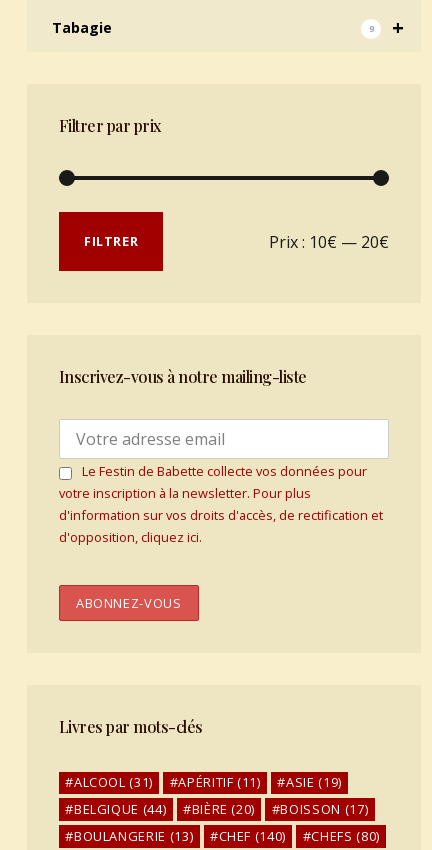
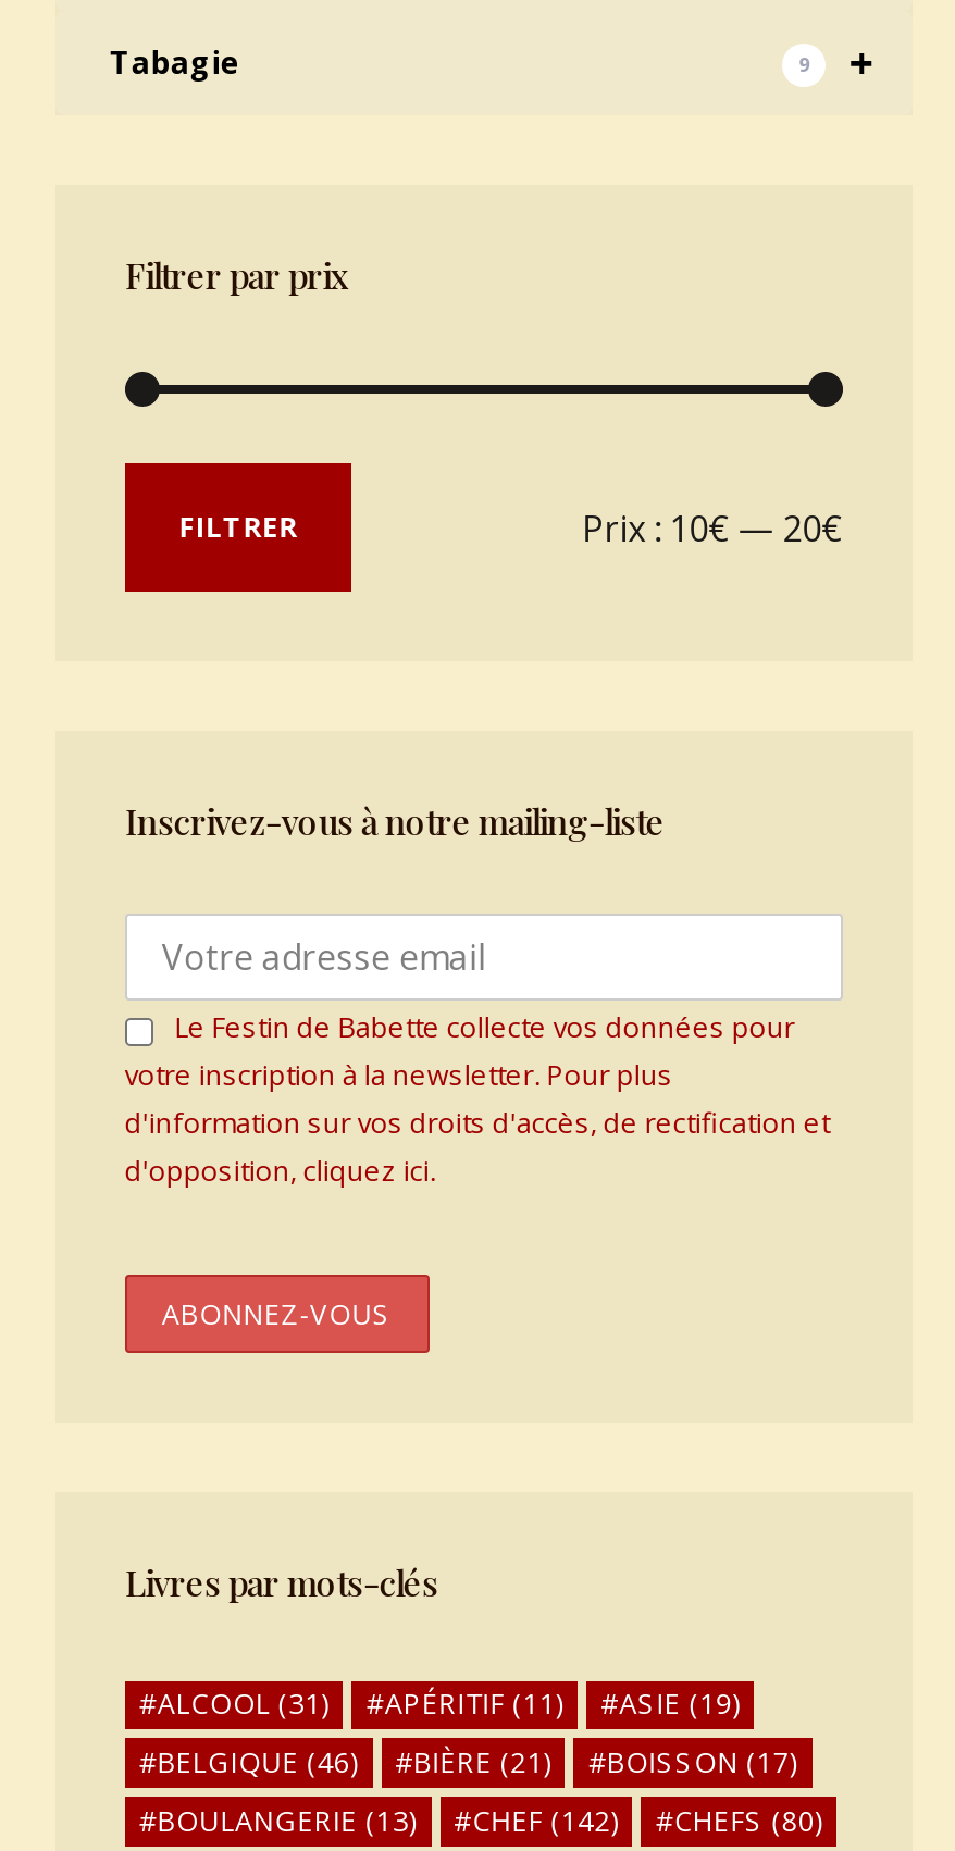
- BELGIQUE (44)
+ BELGIQUE (46)

- BIÈRE (20)
+ BIÈRE (21)

- BOULANGERIE (13) CHEF (140) CHEFS (80)
+ BOULANGERIE (13) CHEF (142) CHEFS (80)
